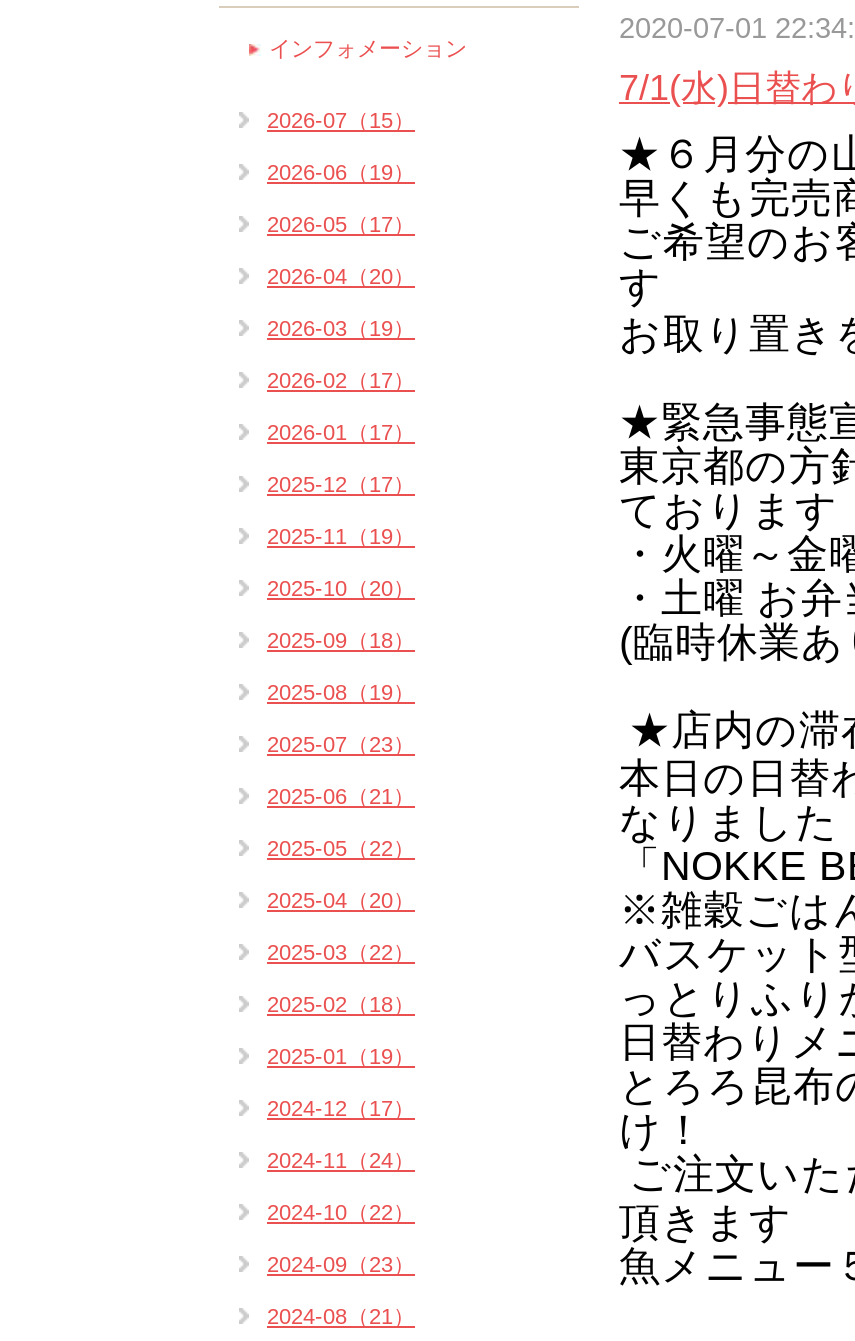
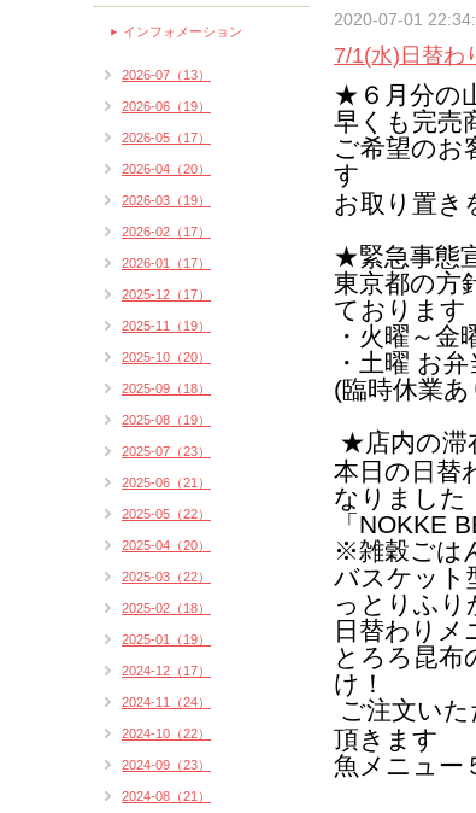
- 2026-07（15）
+ 2026-07（13）
